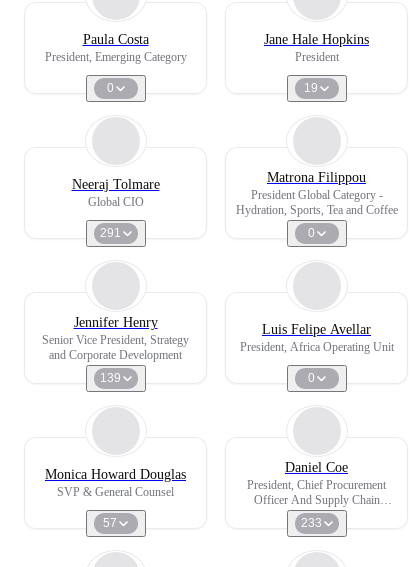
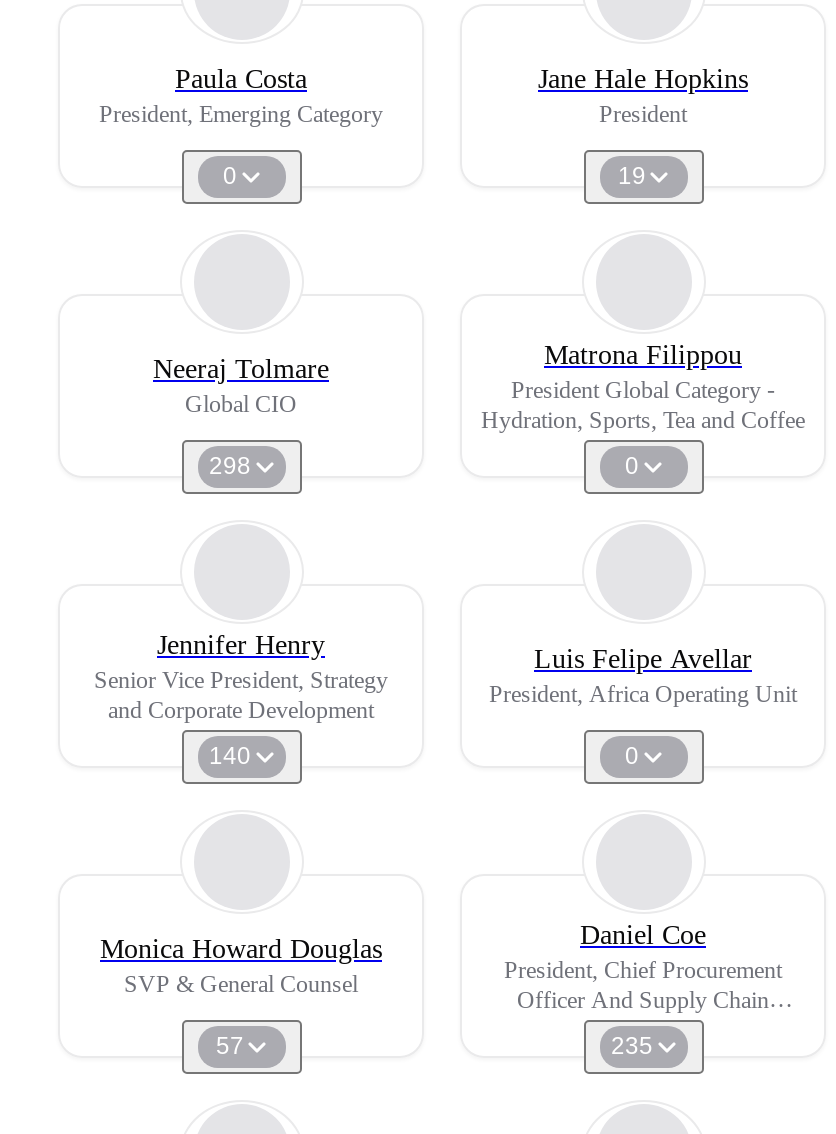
- 291
+ 298

- 139
+ 140

- 233
+ 235
